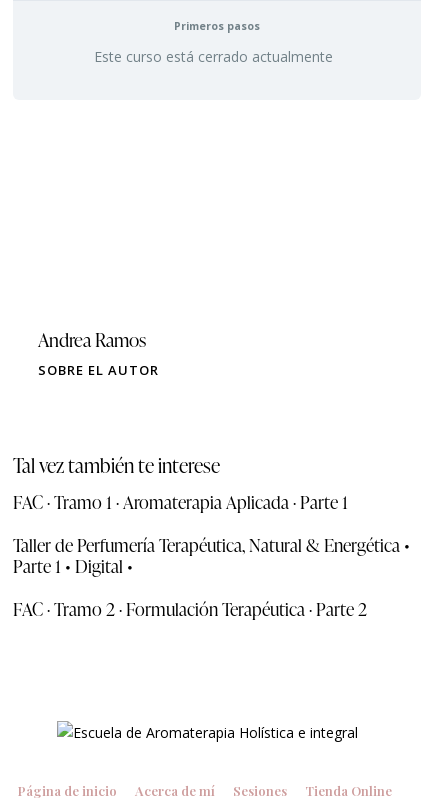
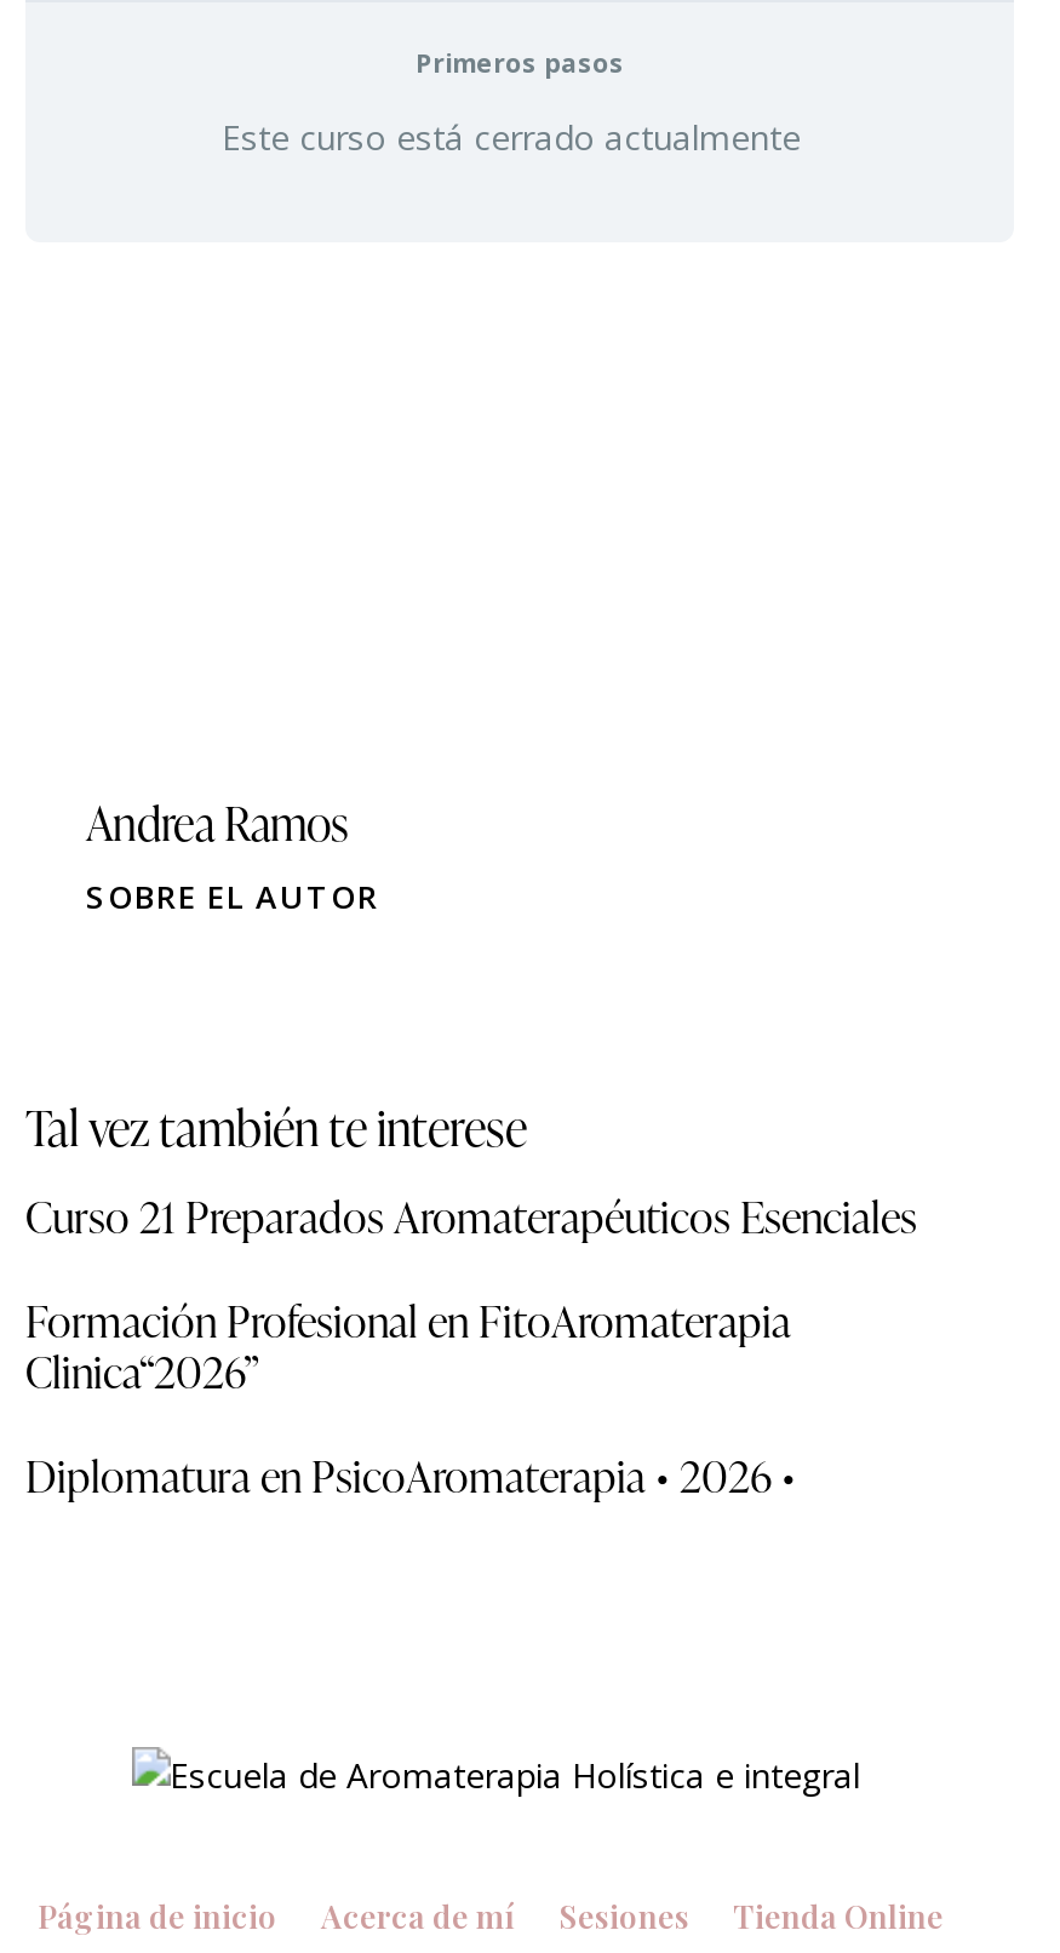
- FAC · Tramo 1 · Aromaterapia Aplicada · Parte 1
+ Curso 21 Preparados Aromaterapéuticos Esenciales

- Taller de Perfumería Terapéutica, Natural & Energética •
- Parte 1 • Digital •
+ Formación Profesional en FitoAromaterapia
+ Clinica“2026”

- FAC · Tramo 2 · Formulación Terapéutica · Parte 2
+ Diplomatura en PsicoAromaterapia • 2026 •
